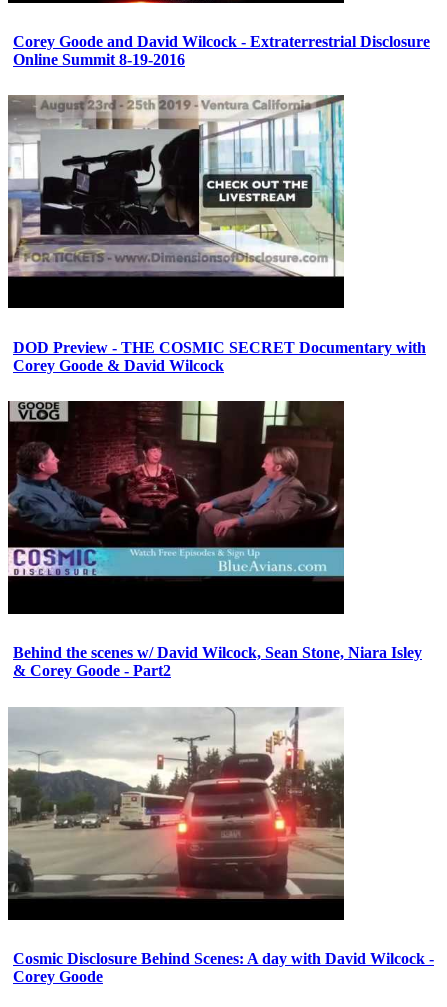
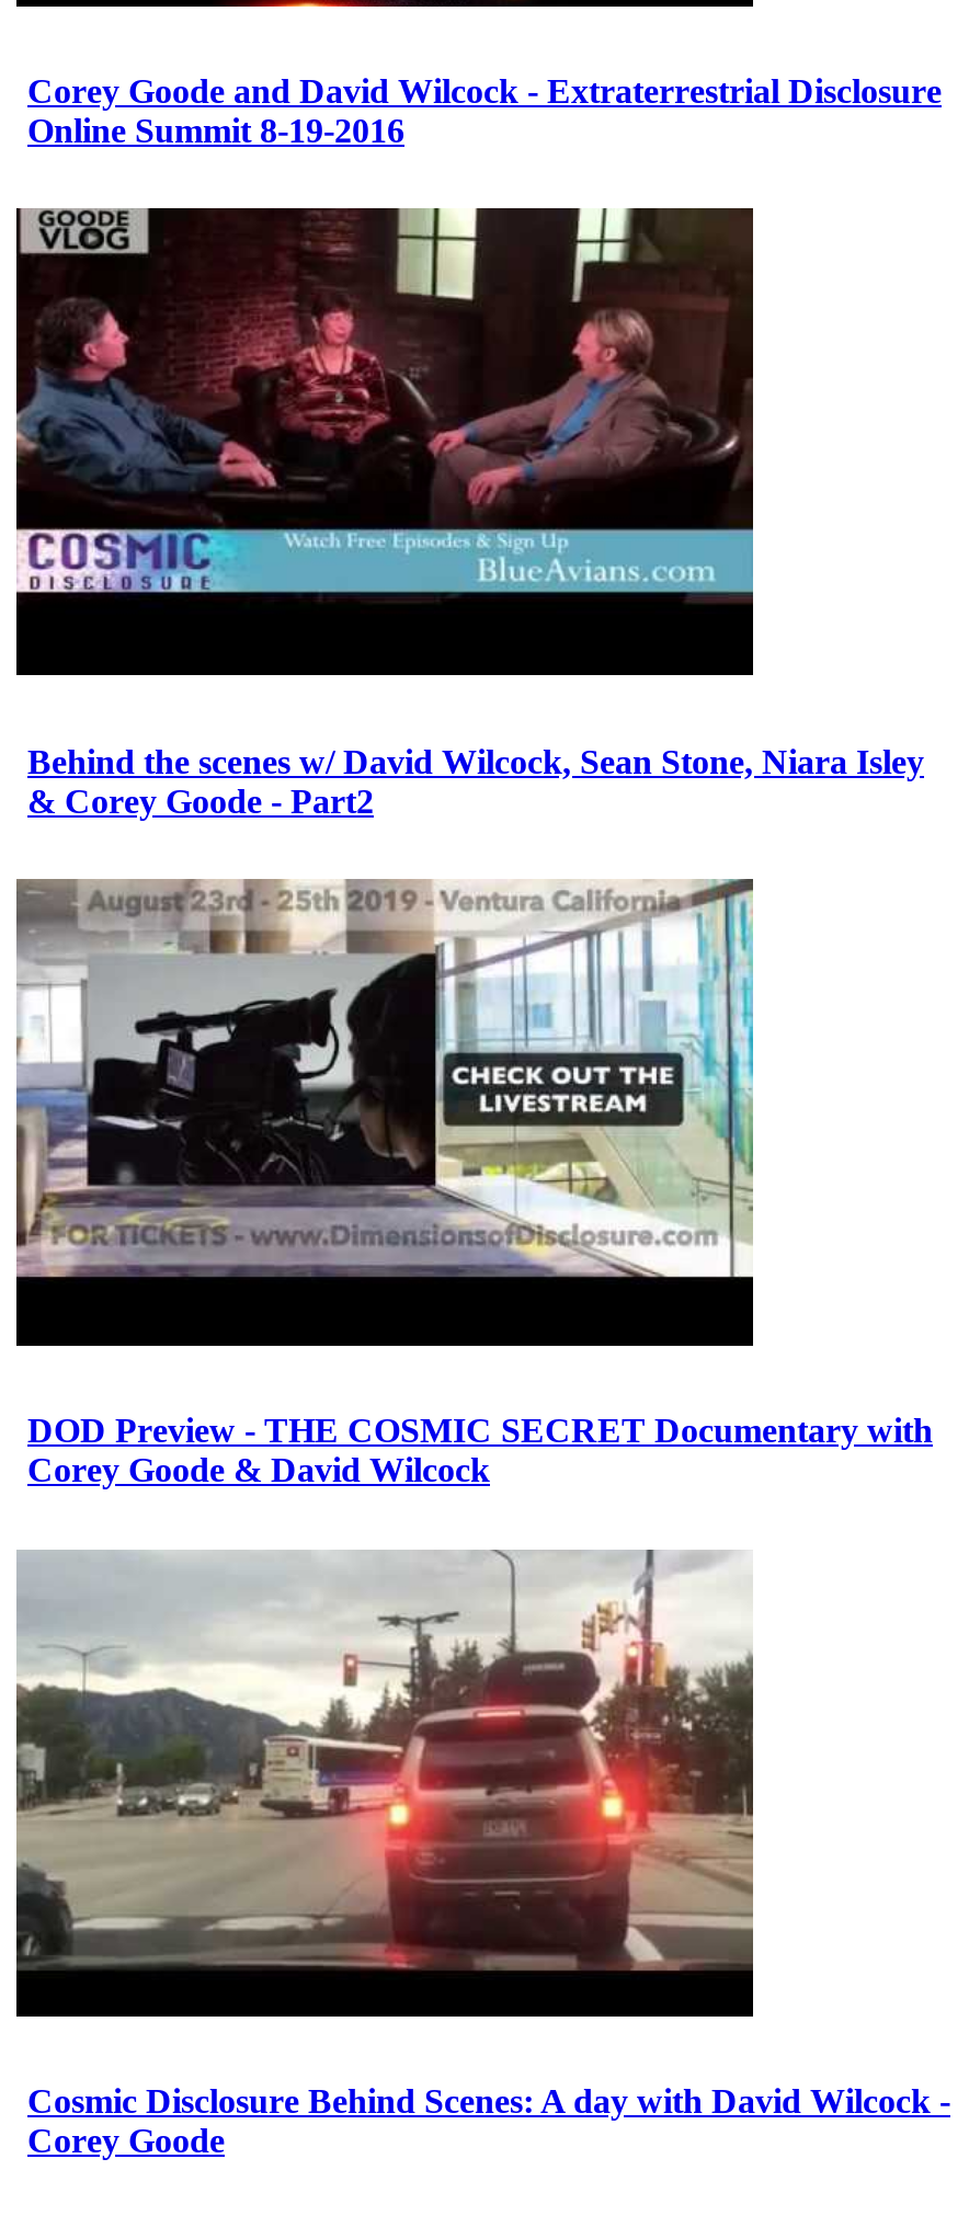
moved down: [image]

moved down: DOD Preview - THE COSMIC SECRET Documentary with | Corey Goode & David Wilcock

moved up: [image]

moved up: Behind the scenes w/ David Wilcock, Sean Stone, Niara Isley | & Corey Goode - Part2
